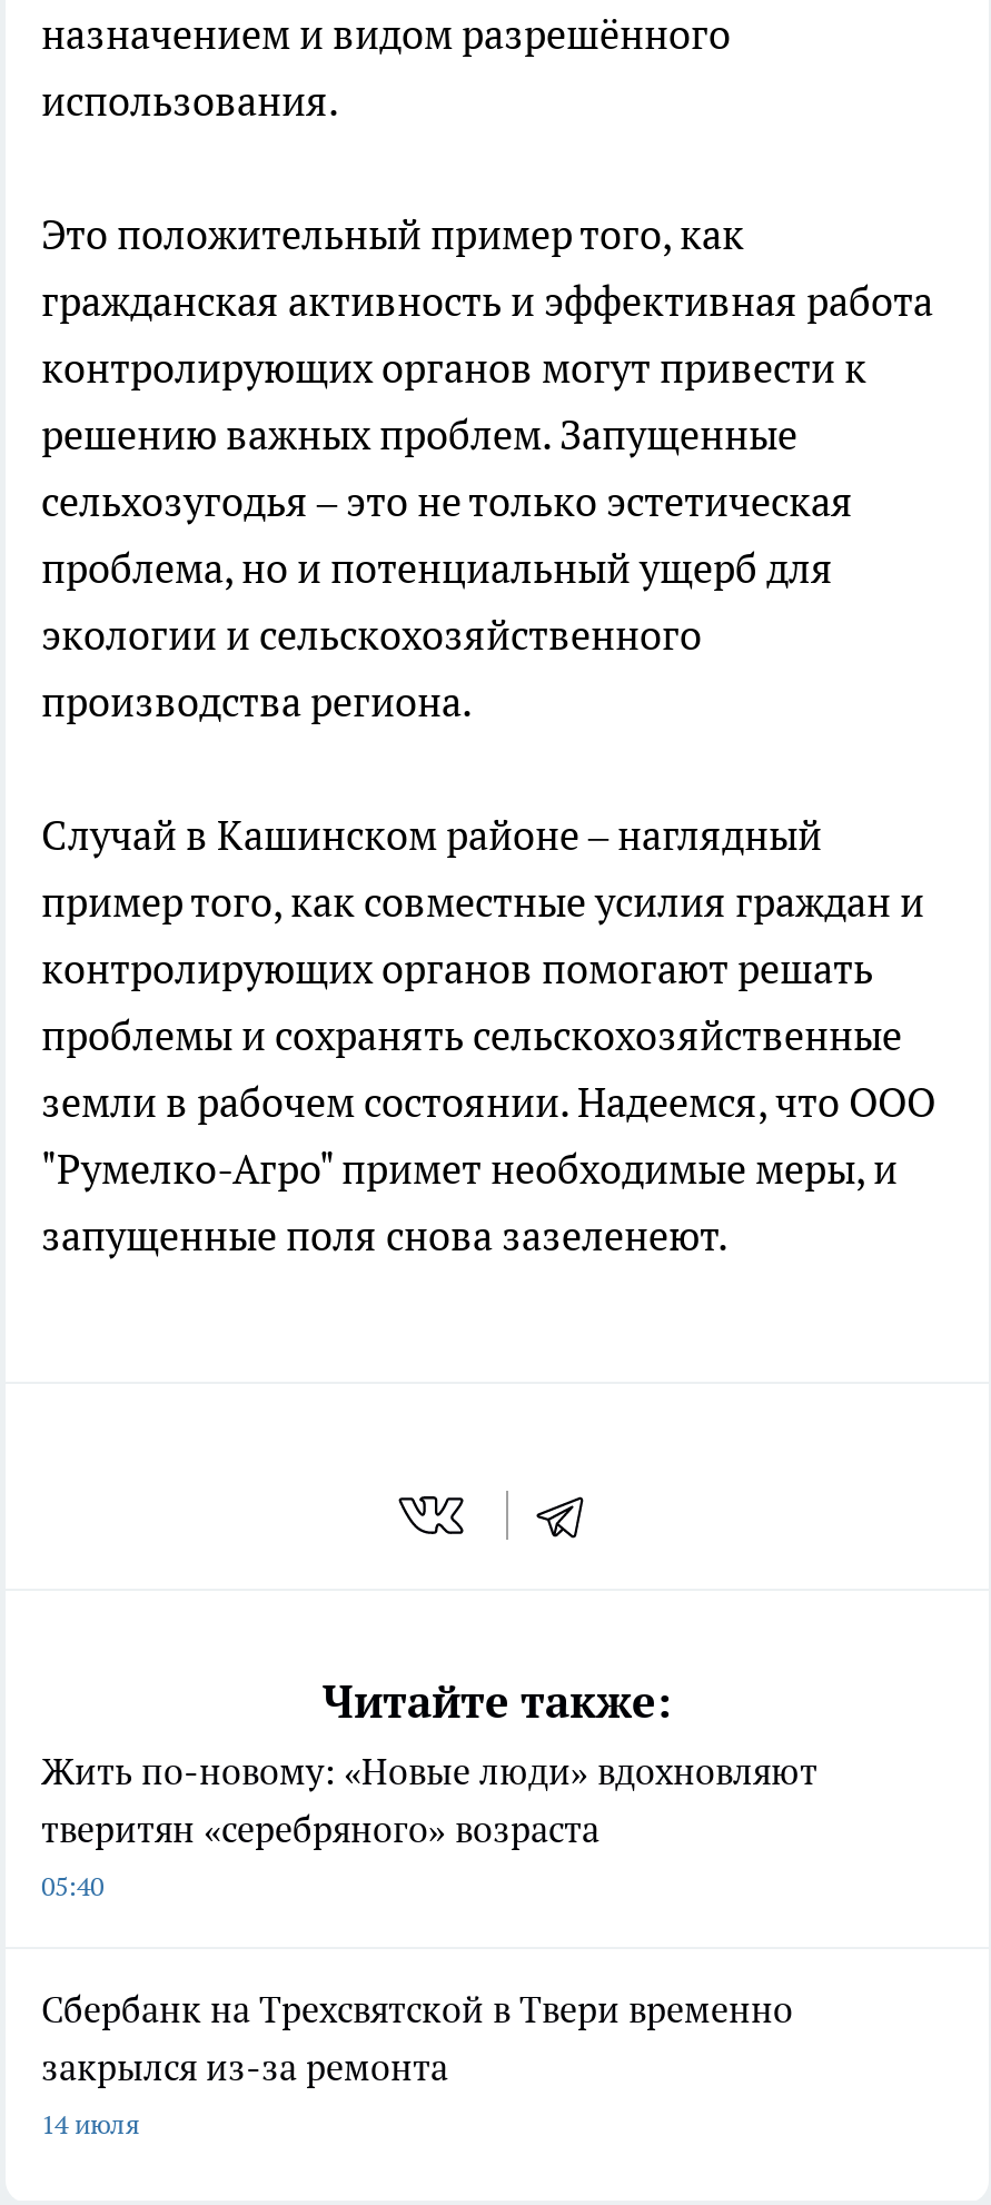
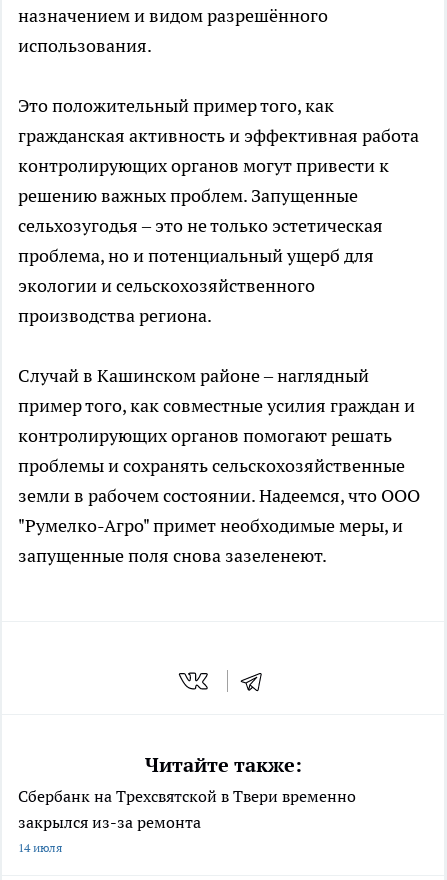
- Жить по-новому: «Новые люди» вдохновляют
- тверитян «серебряного» возраста
- 05:40
